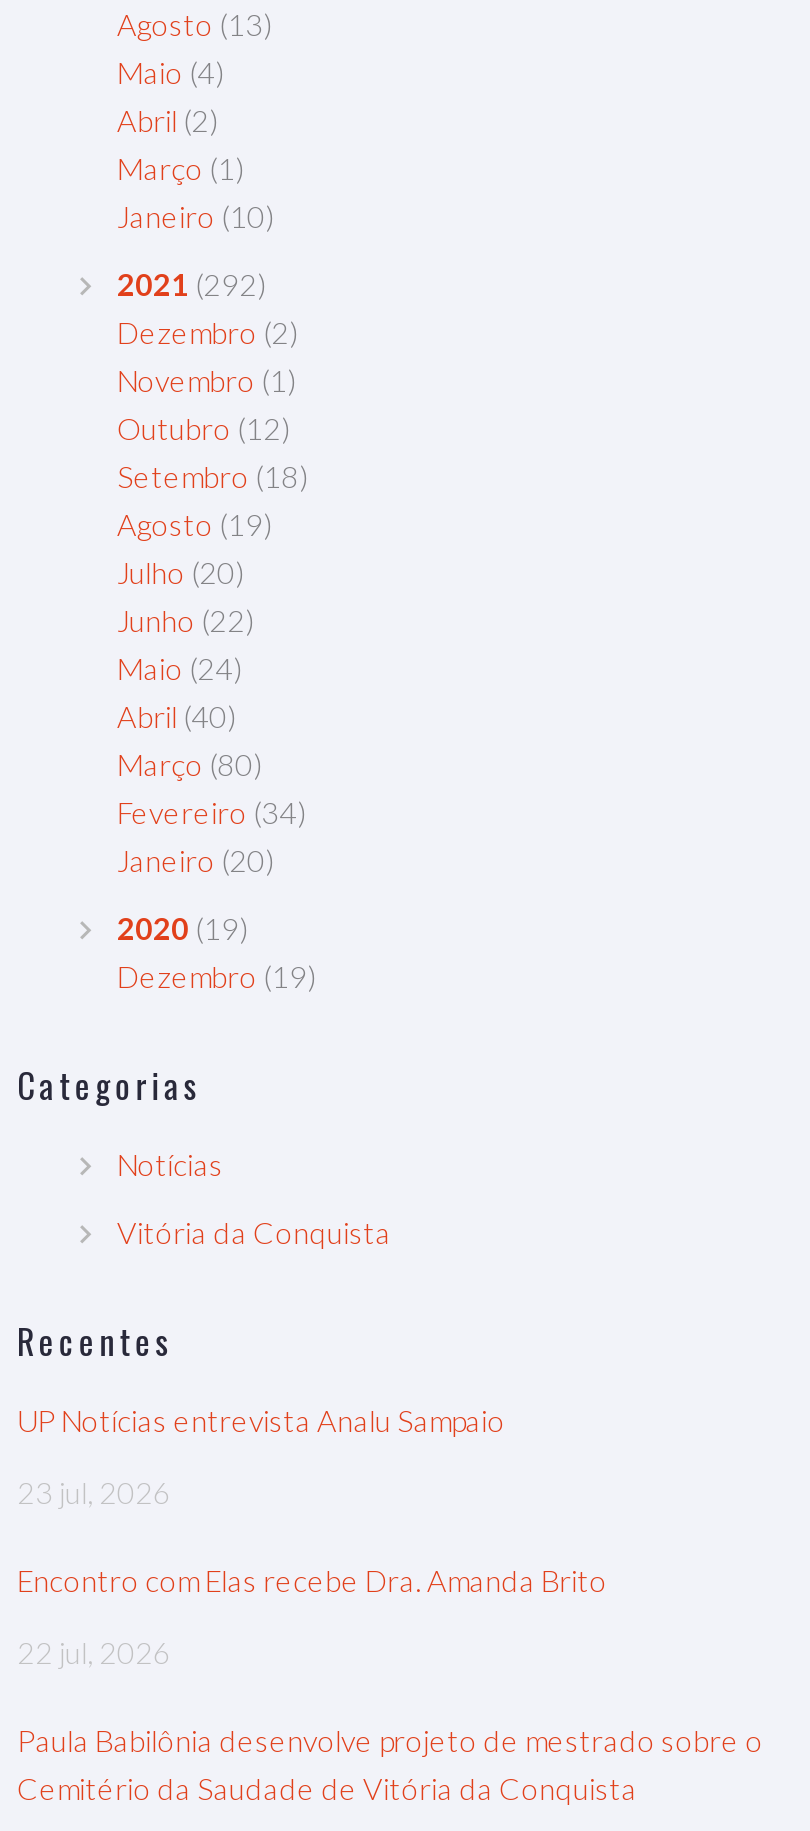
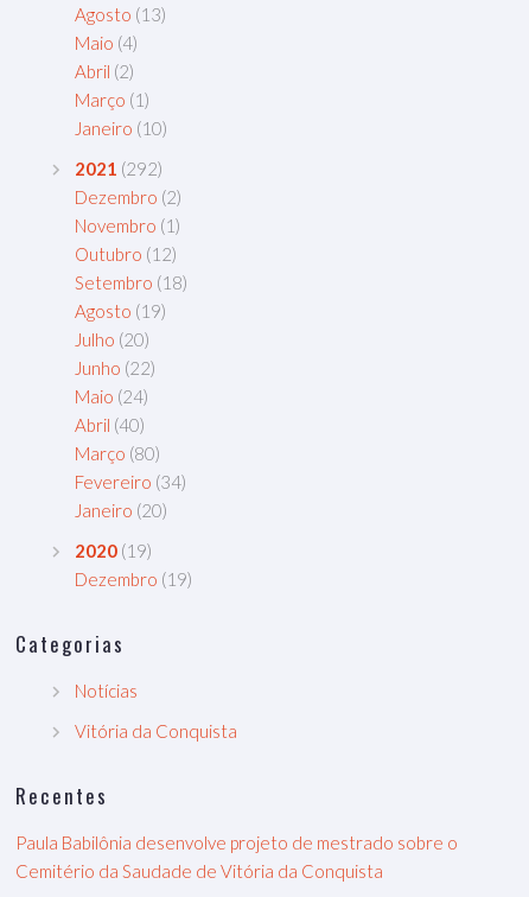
- UP Notícias entrevista Analu Sampaio
- 23 jul, 2026
- Encontro com Elas recebe Dra. Amanda Brito
- 22 jul, 2026
